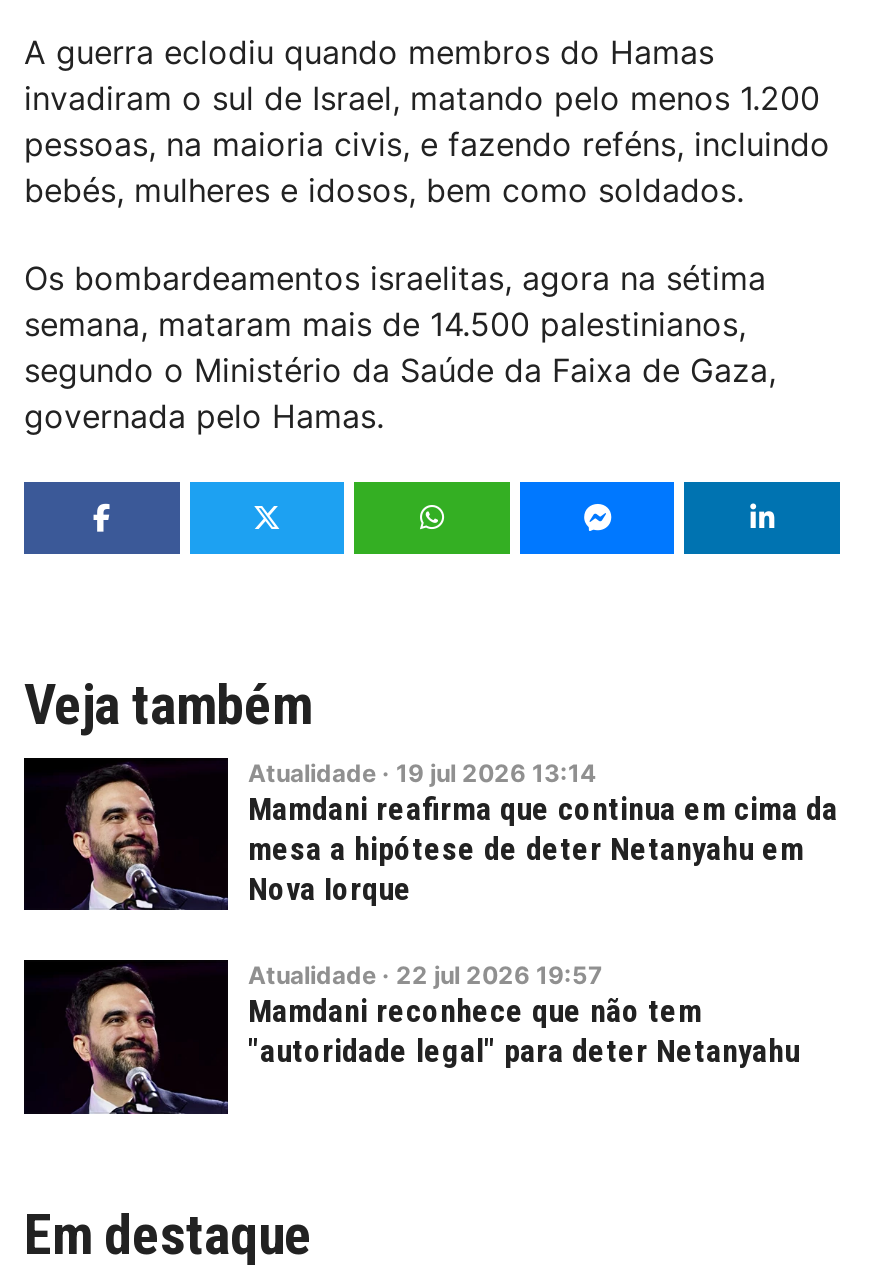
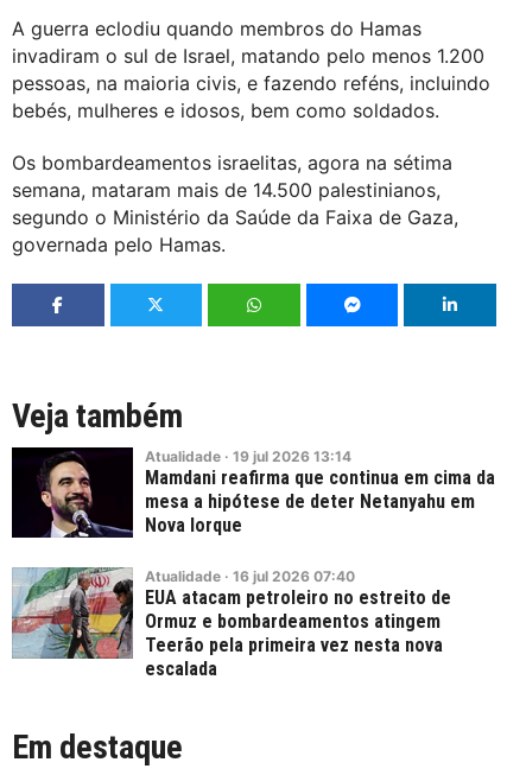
- [image]
- Atualidade · 22 jul 2026 19:57
- Mamdani reconhece que não tem
- "autoridade legal" para deter Netanyahu
+ [image]
+ Atualidade · 16 jul 2026 07:40
+ EUA atacam petroleiro no estreito de
+ Ormuz e bombardeamentos atingem
+ Teerão pela primeira vez nesta nova
+ escalada
